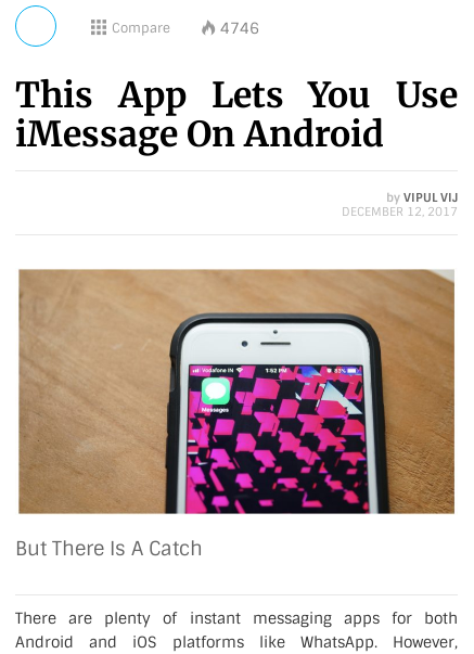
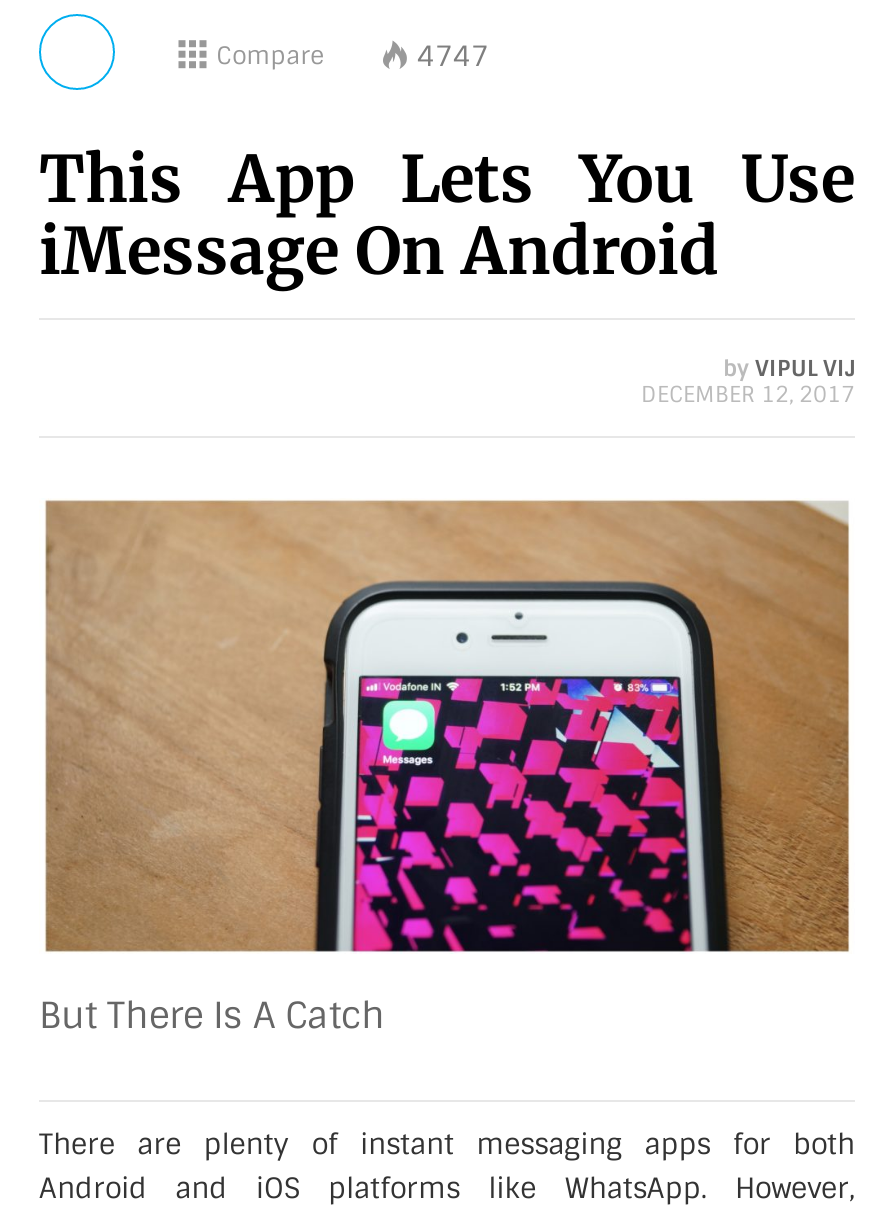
- 4746
+ 4747
